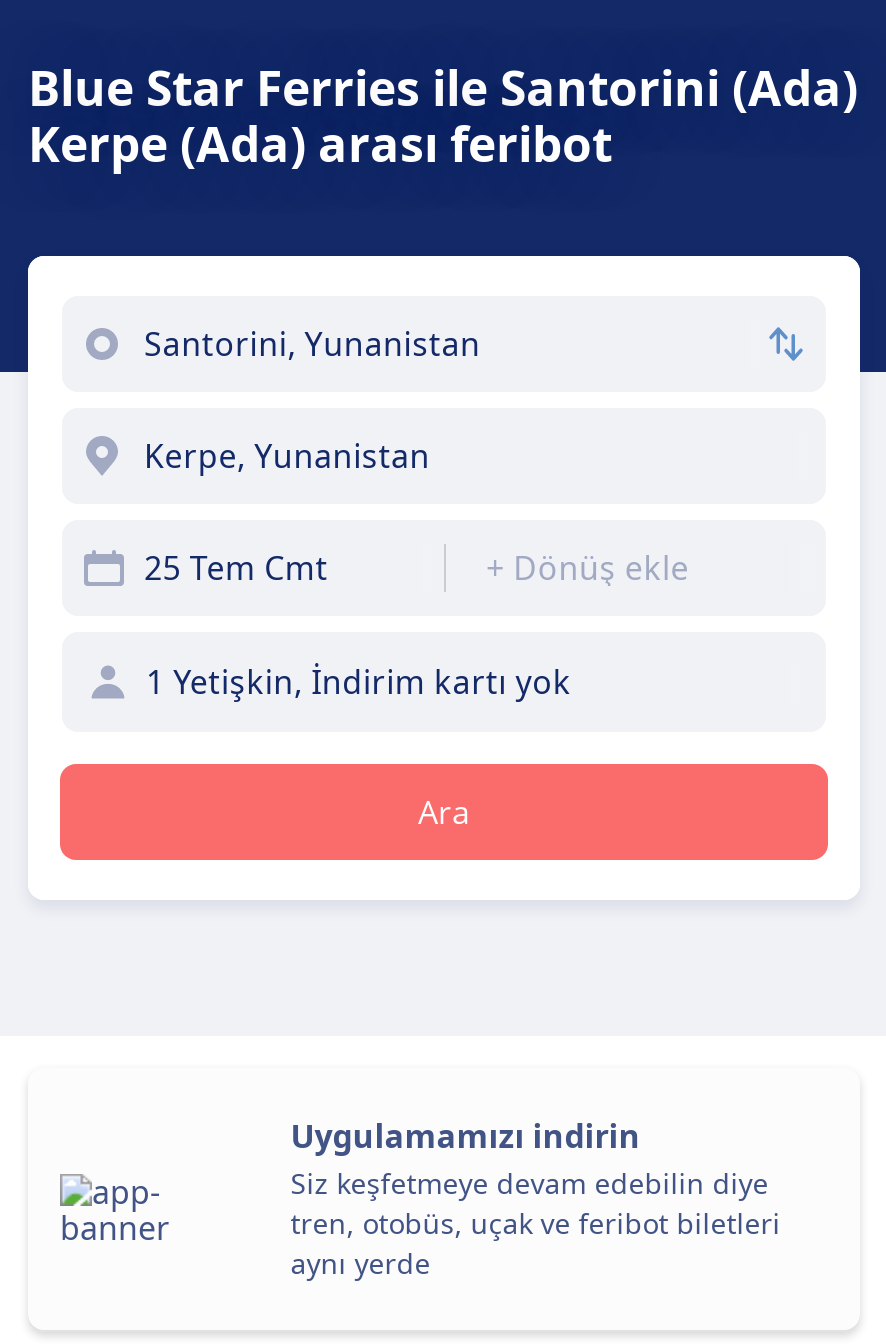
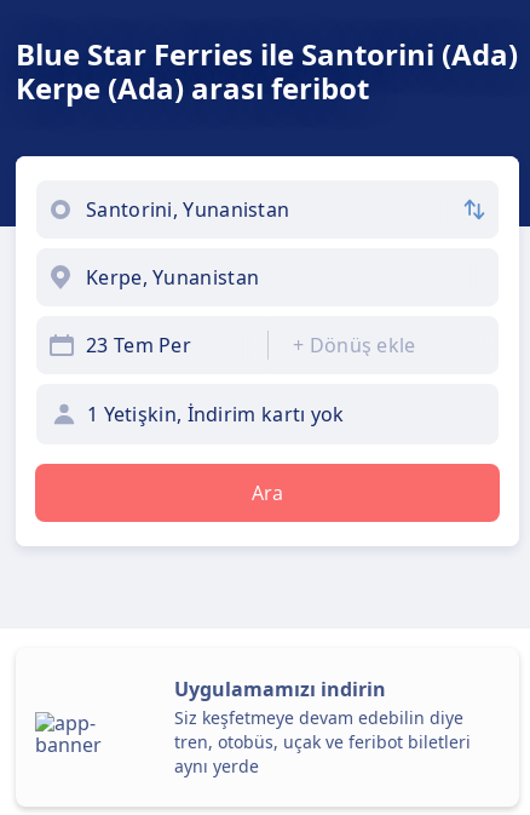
- 25 Tem Cmt
+ 23 Tem Per
